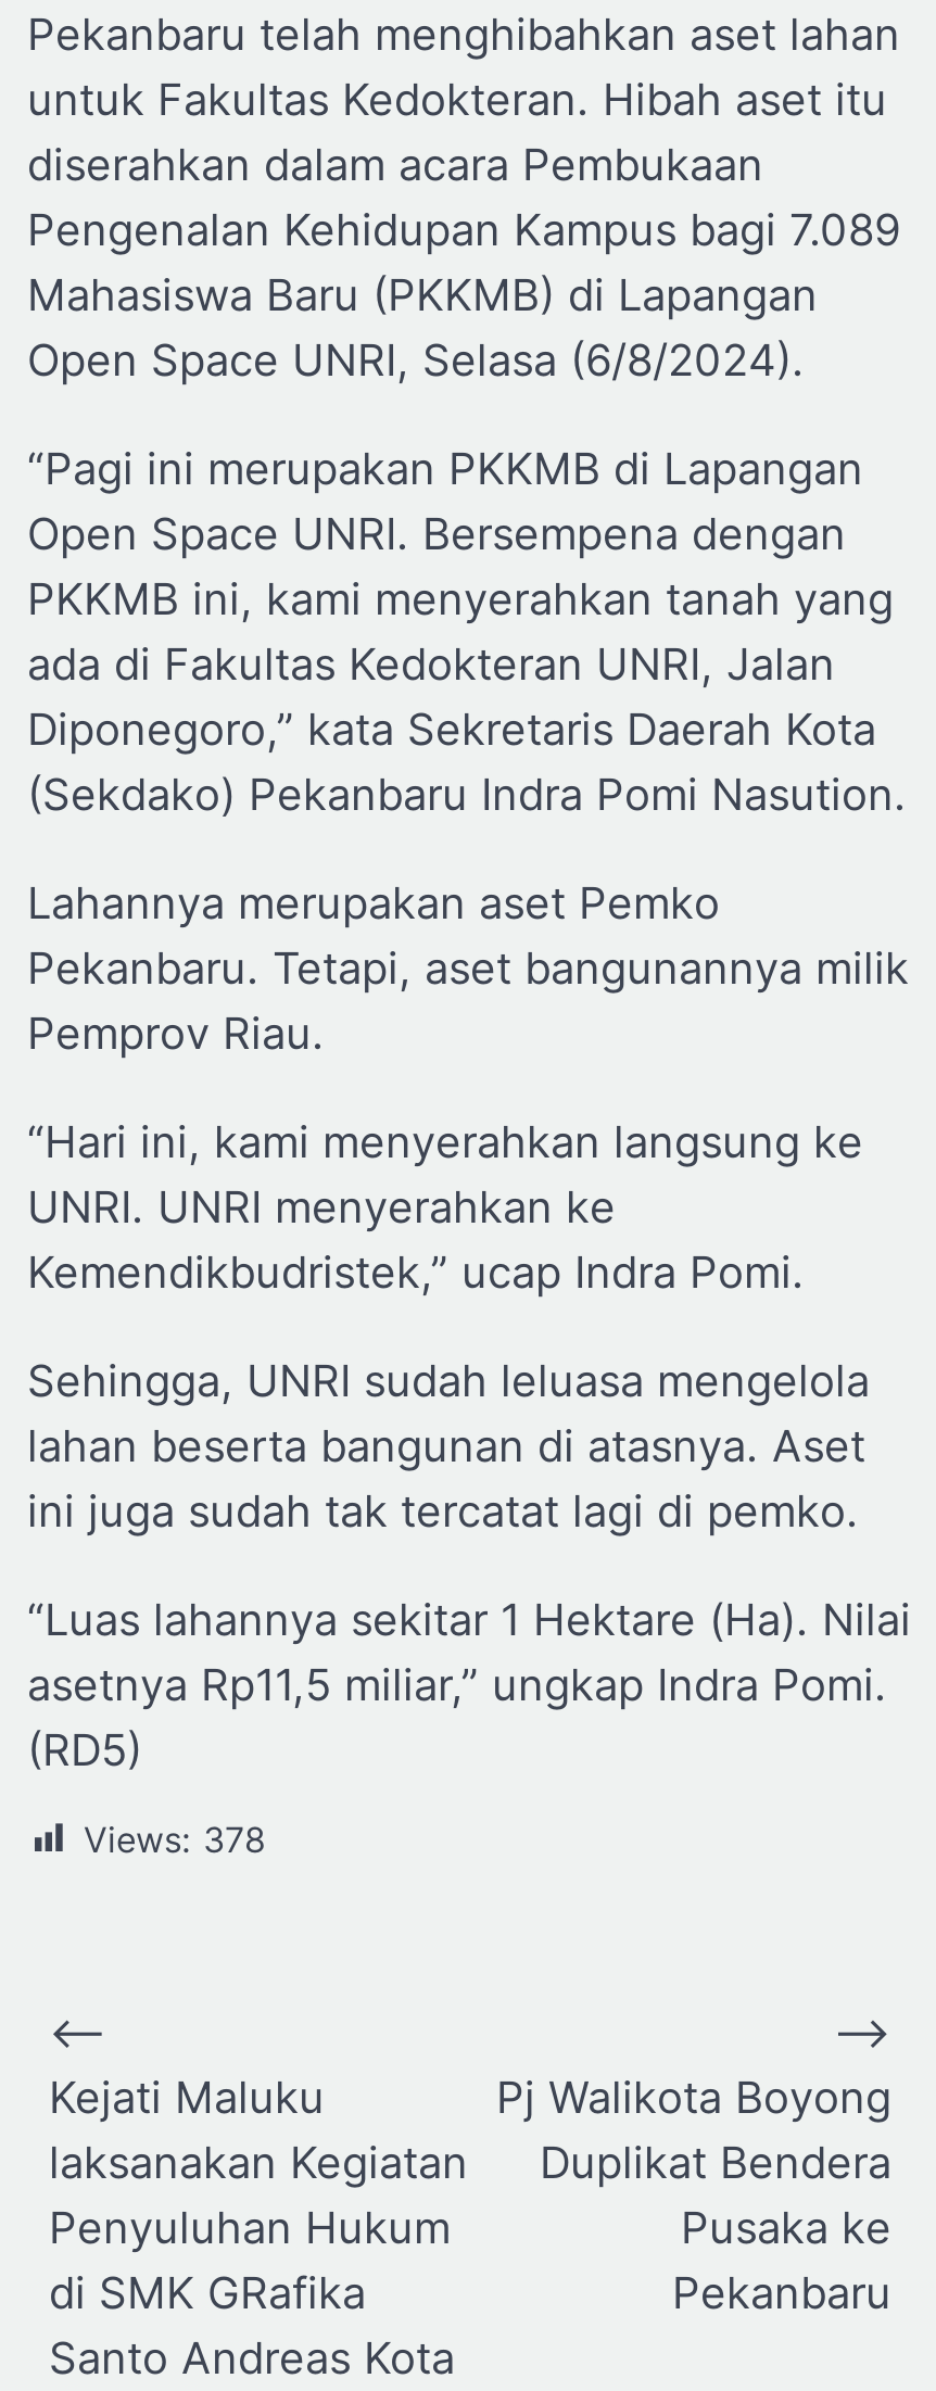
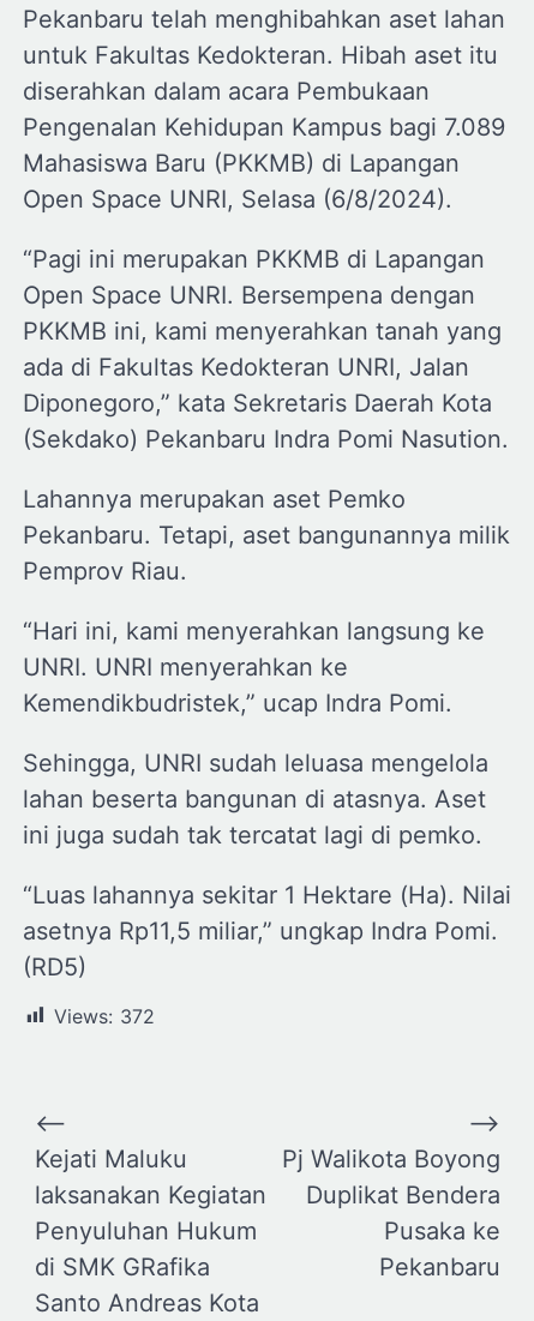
- Views: 378
+ Views: 372
